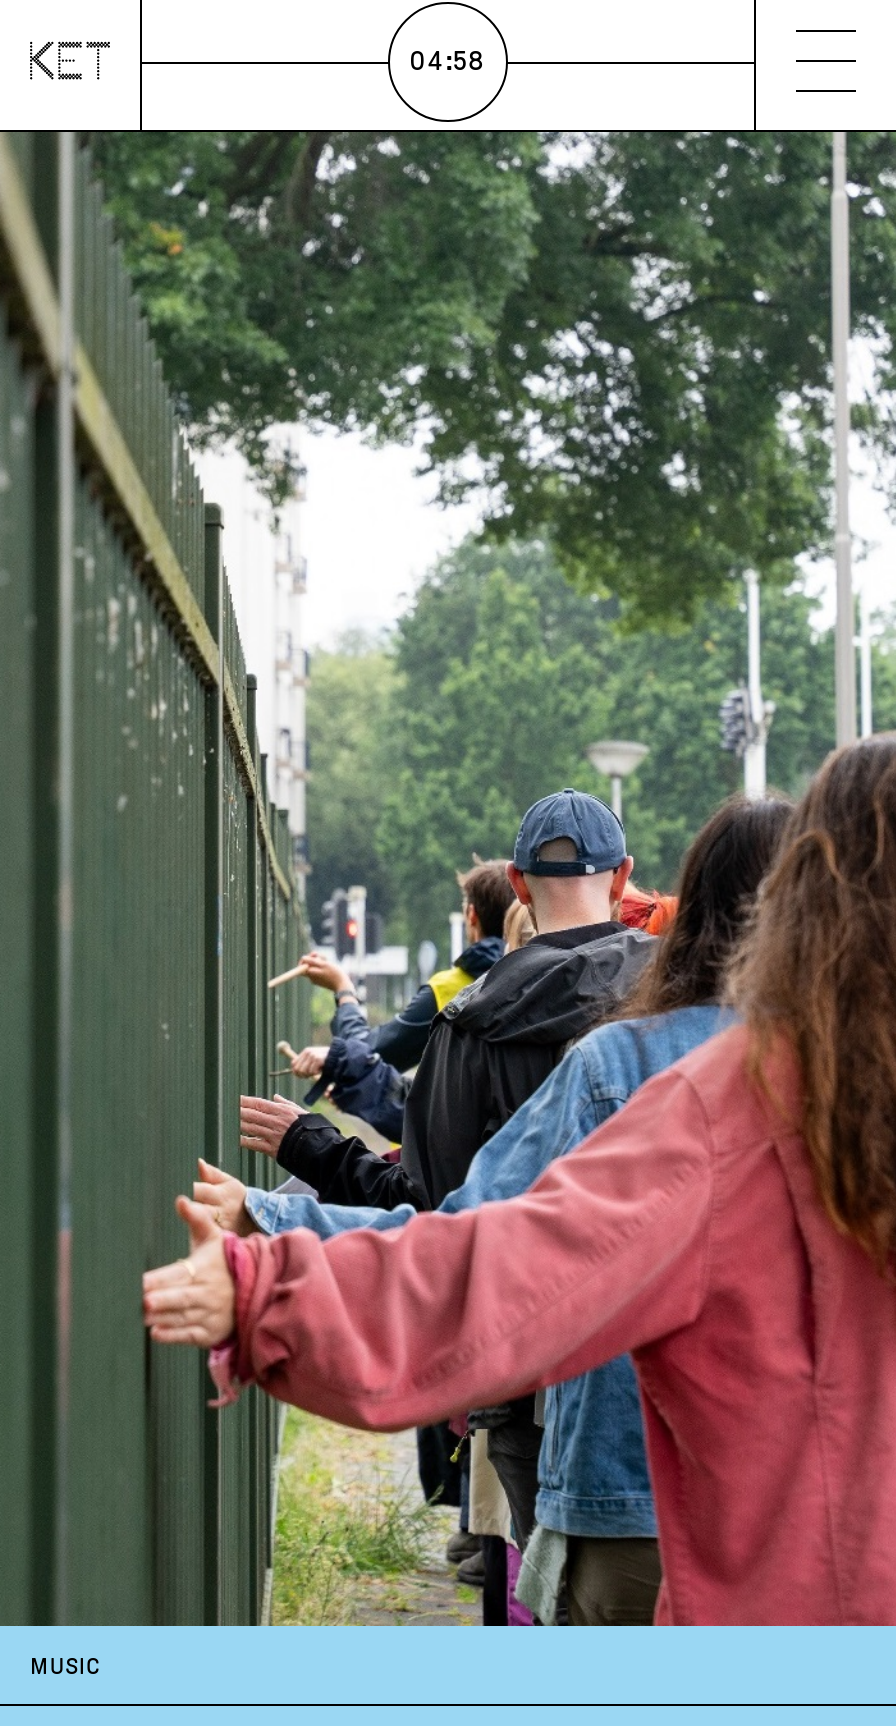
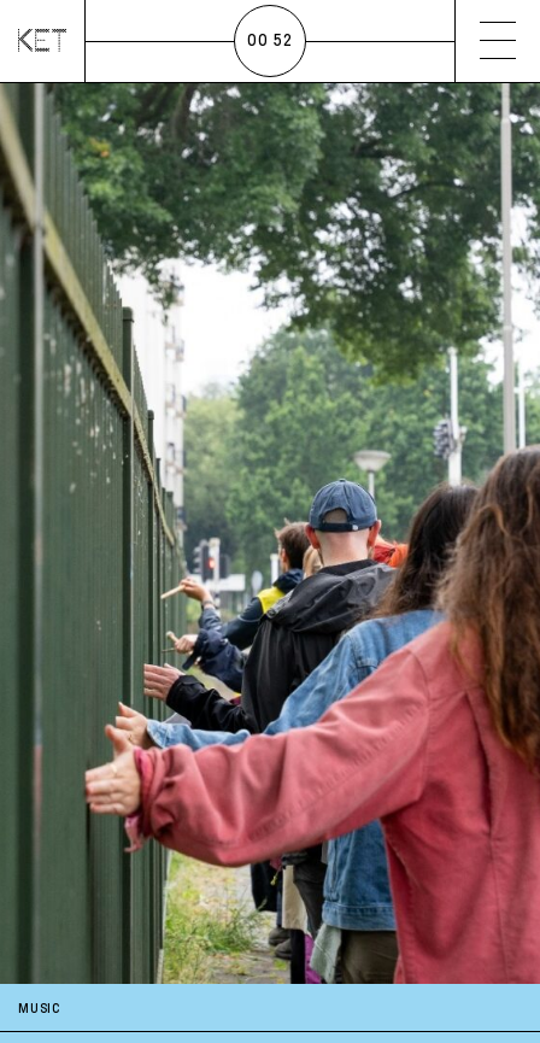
- 04 58
+ 00: 52
